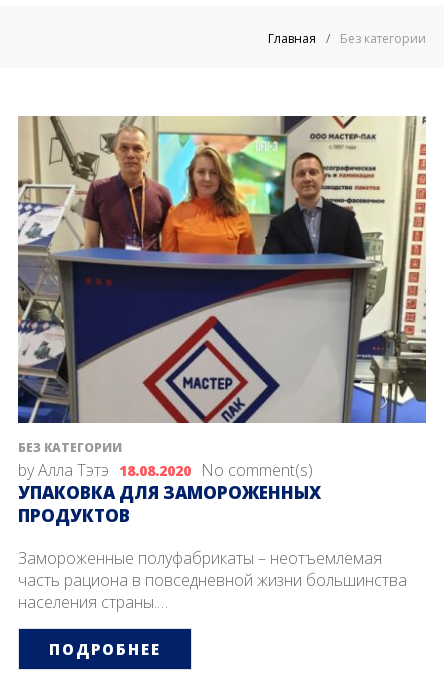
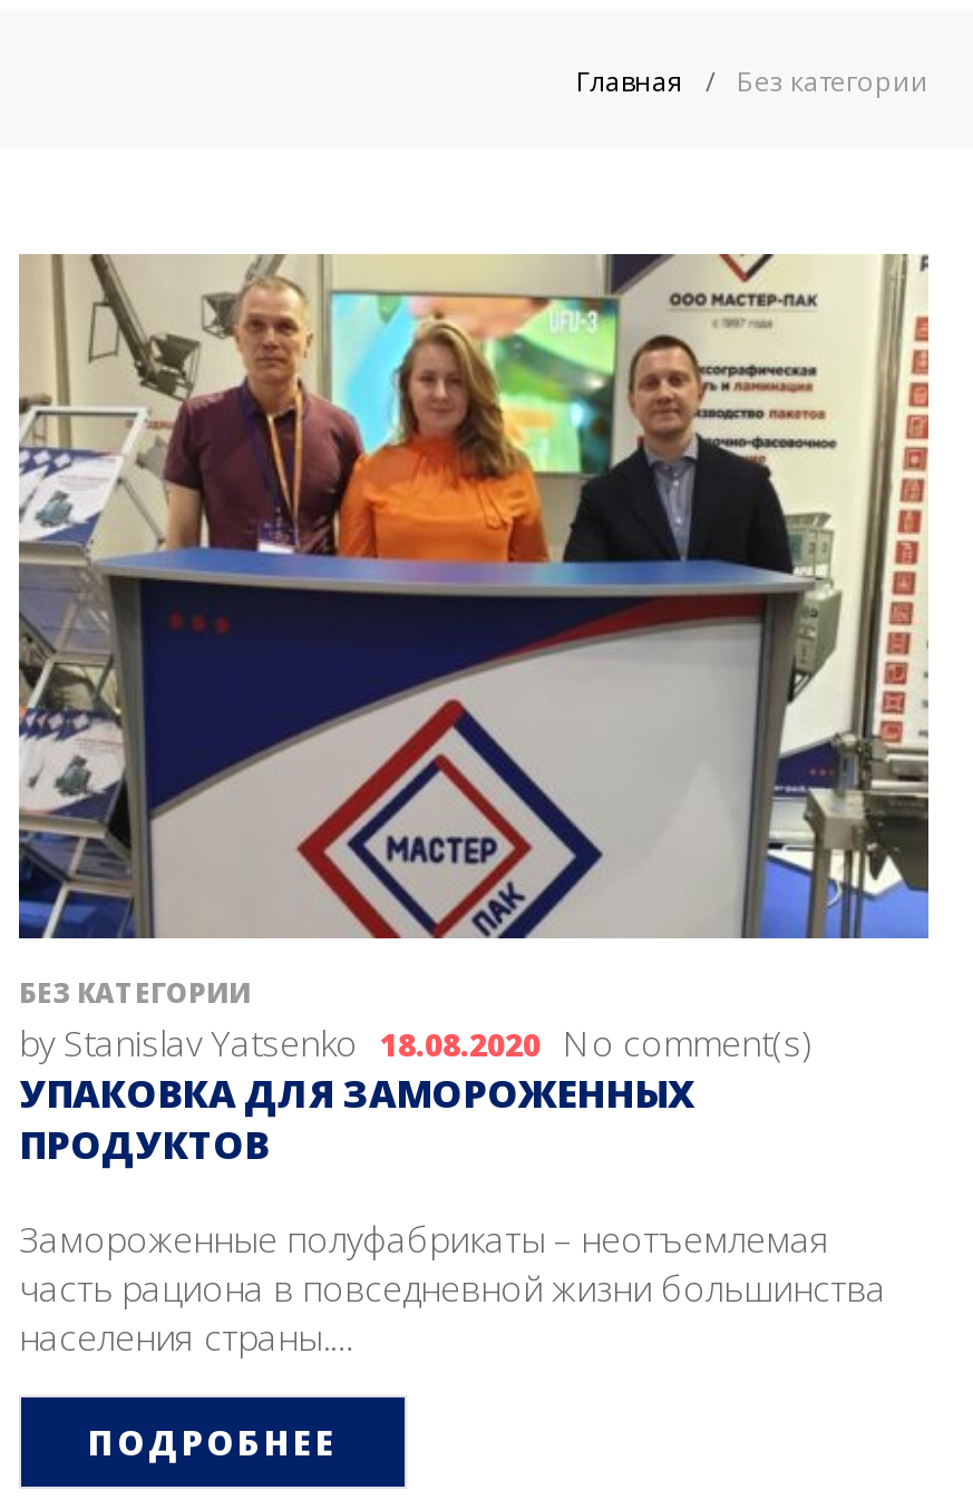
- by Алла Тэтэ 18.08.2020 No comment(s)
+ by Stanislav Yatsenko 18.08.2020 No comment(s)
